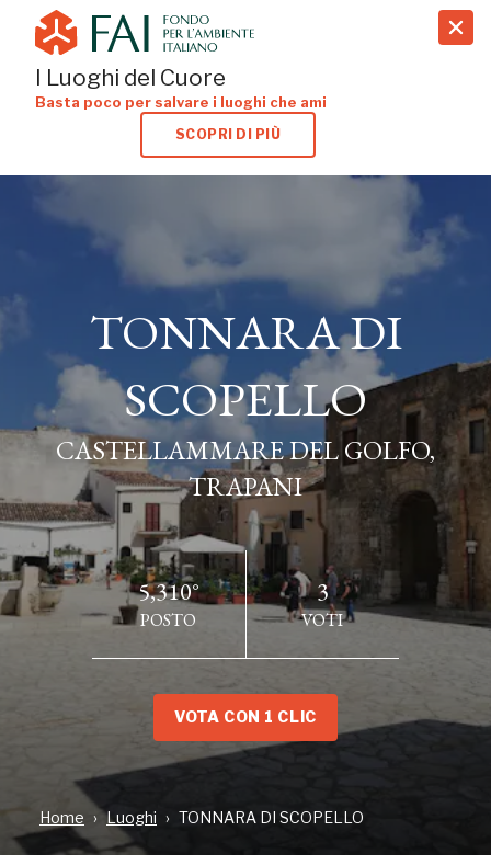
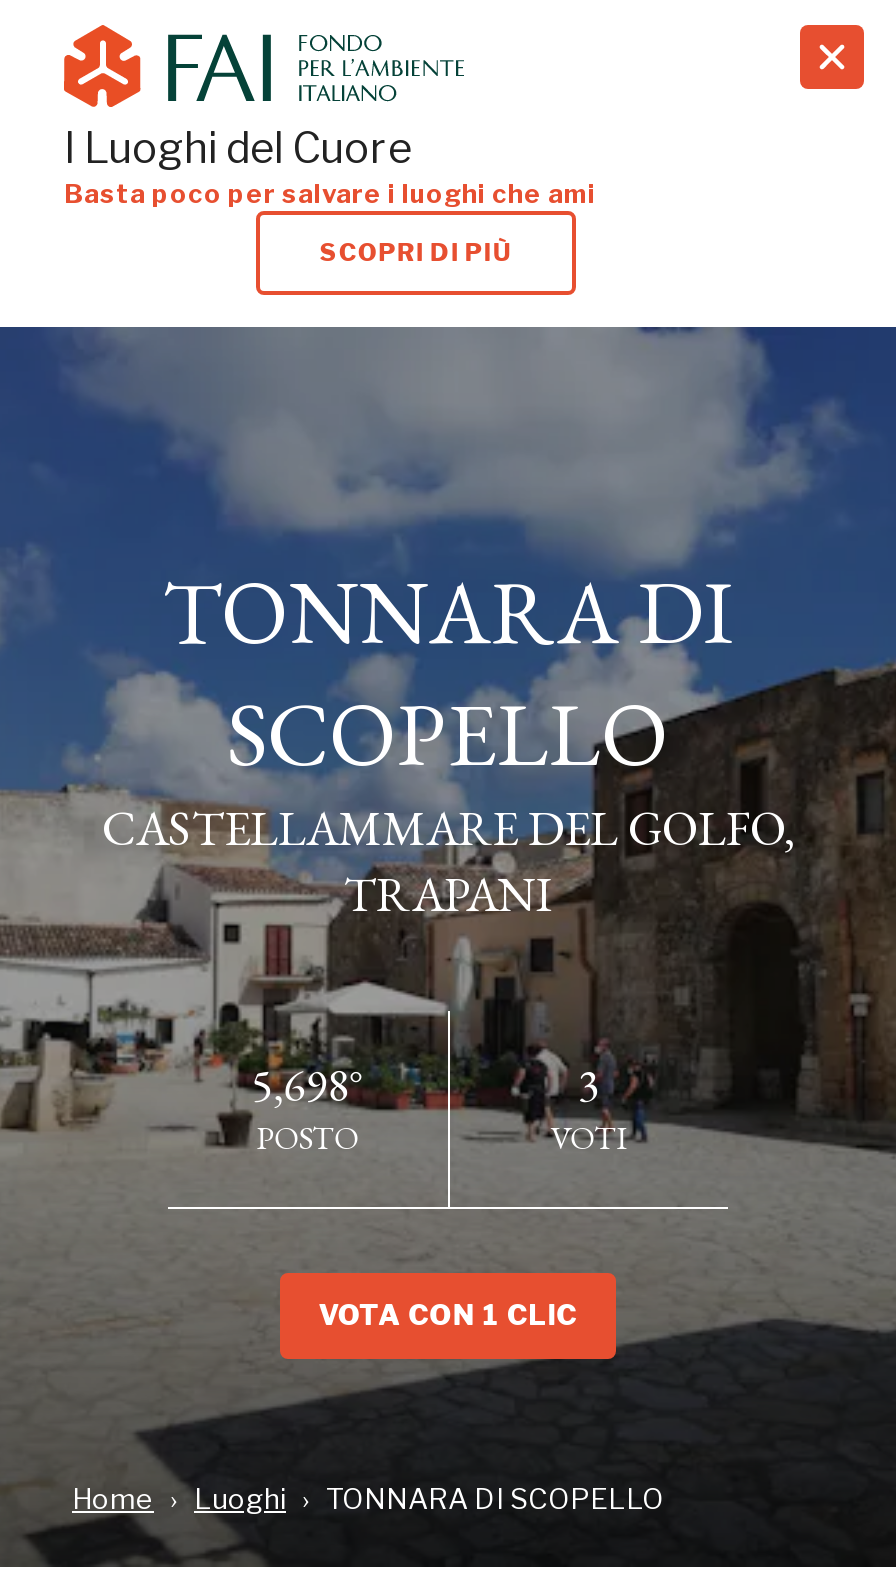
- 5,310°
+ 5,698°
